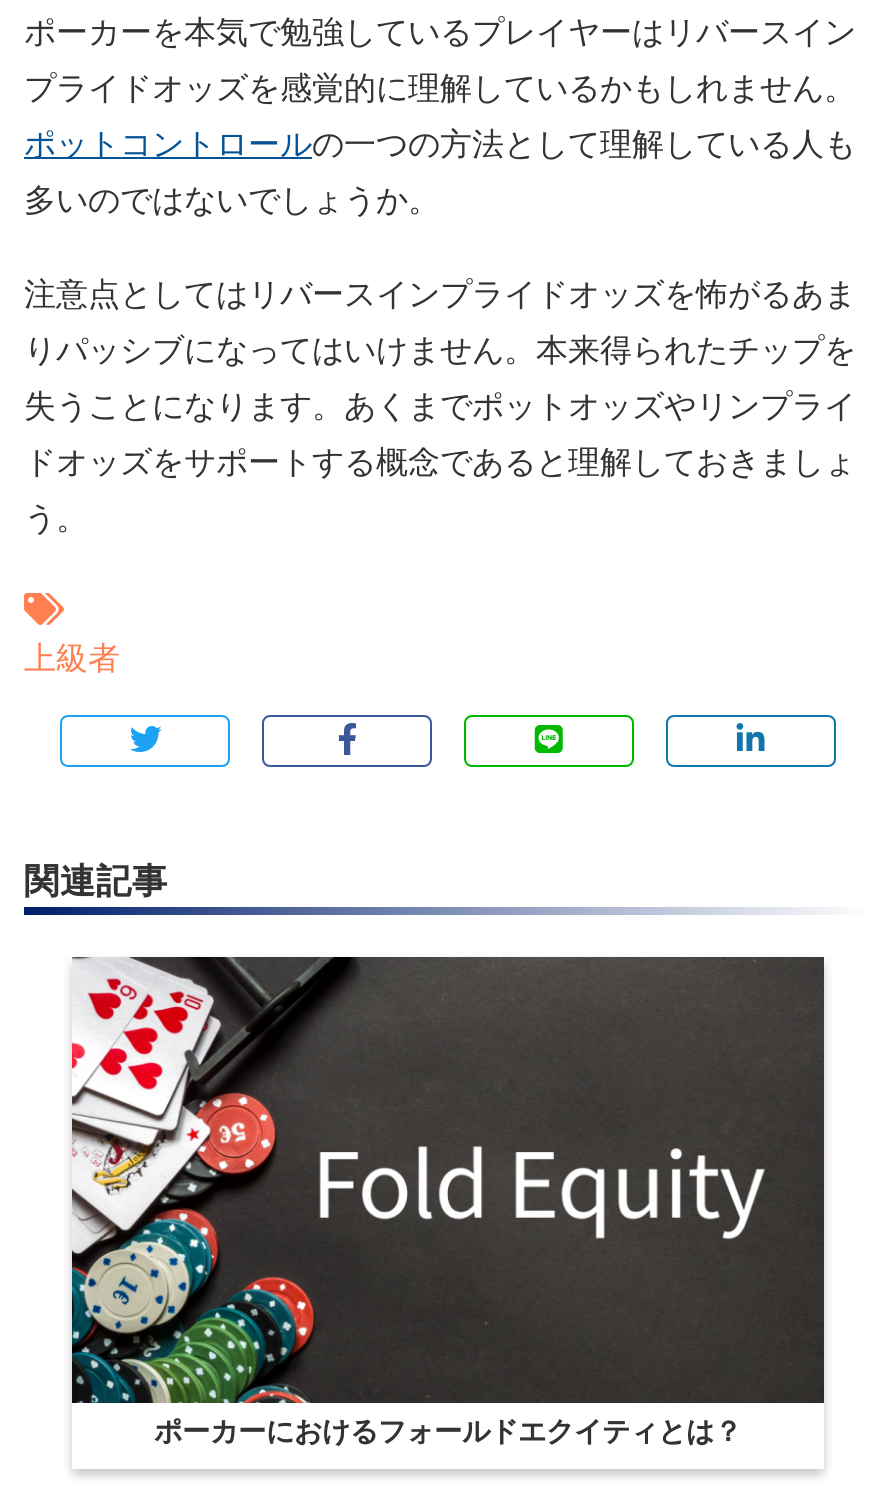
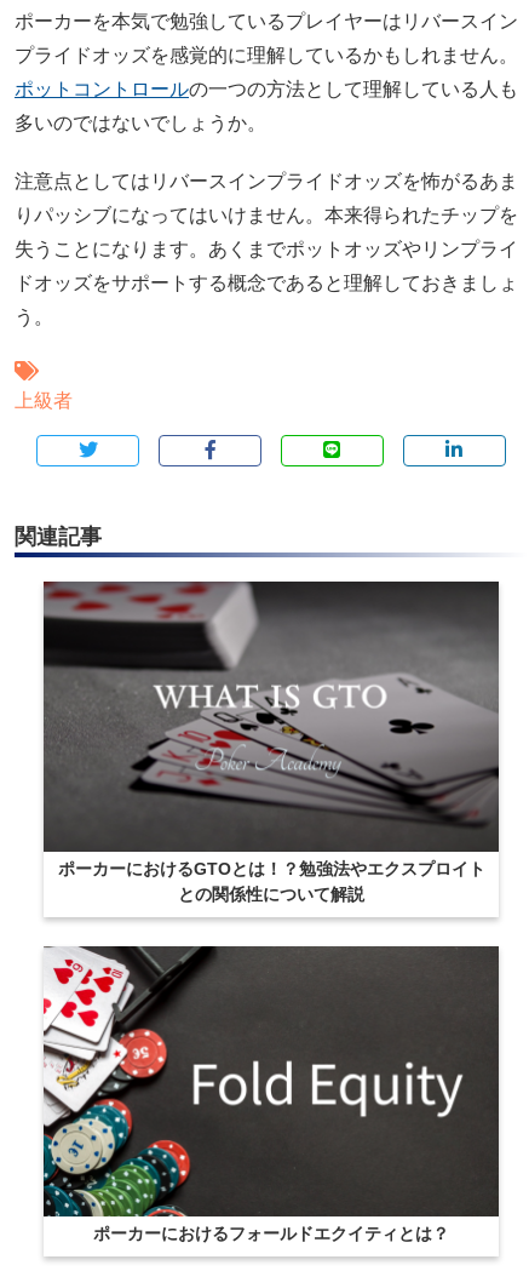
+ [image]
+ ポーカーにおけるGTOとは！？勉強法やエクスプロイト
+ との関係性について解説
